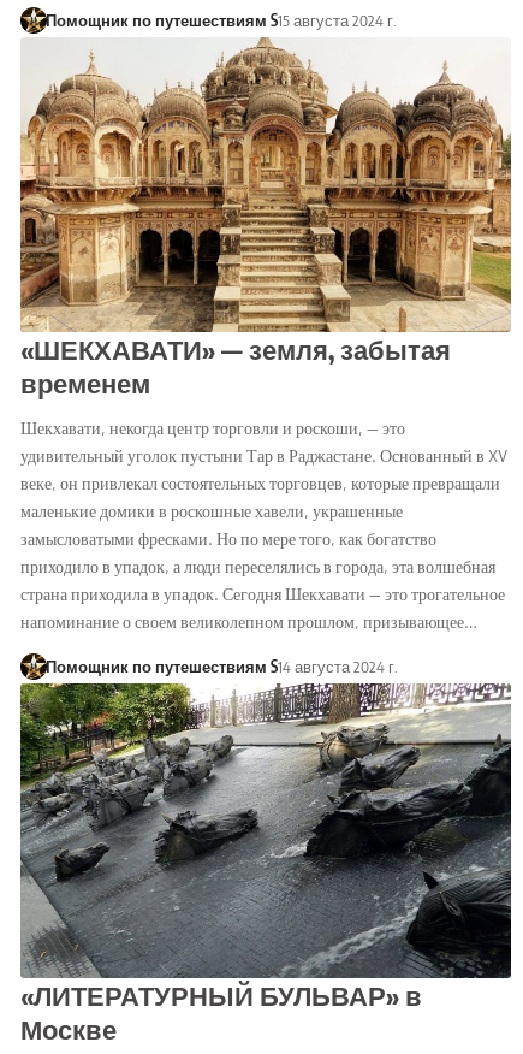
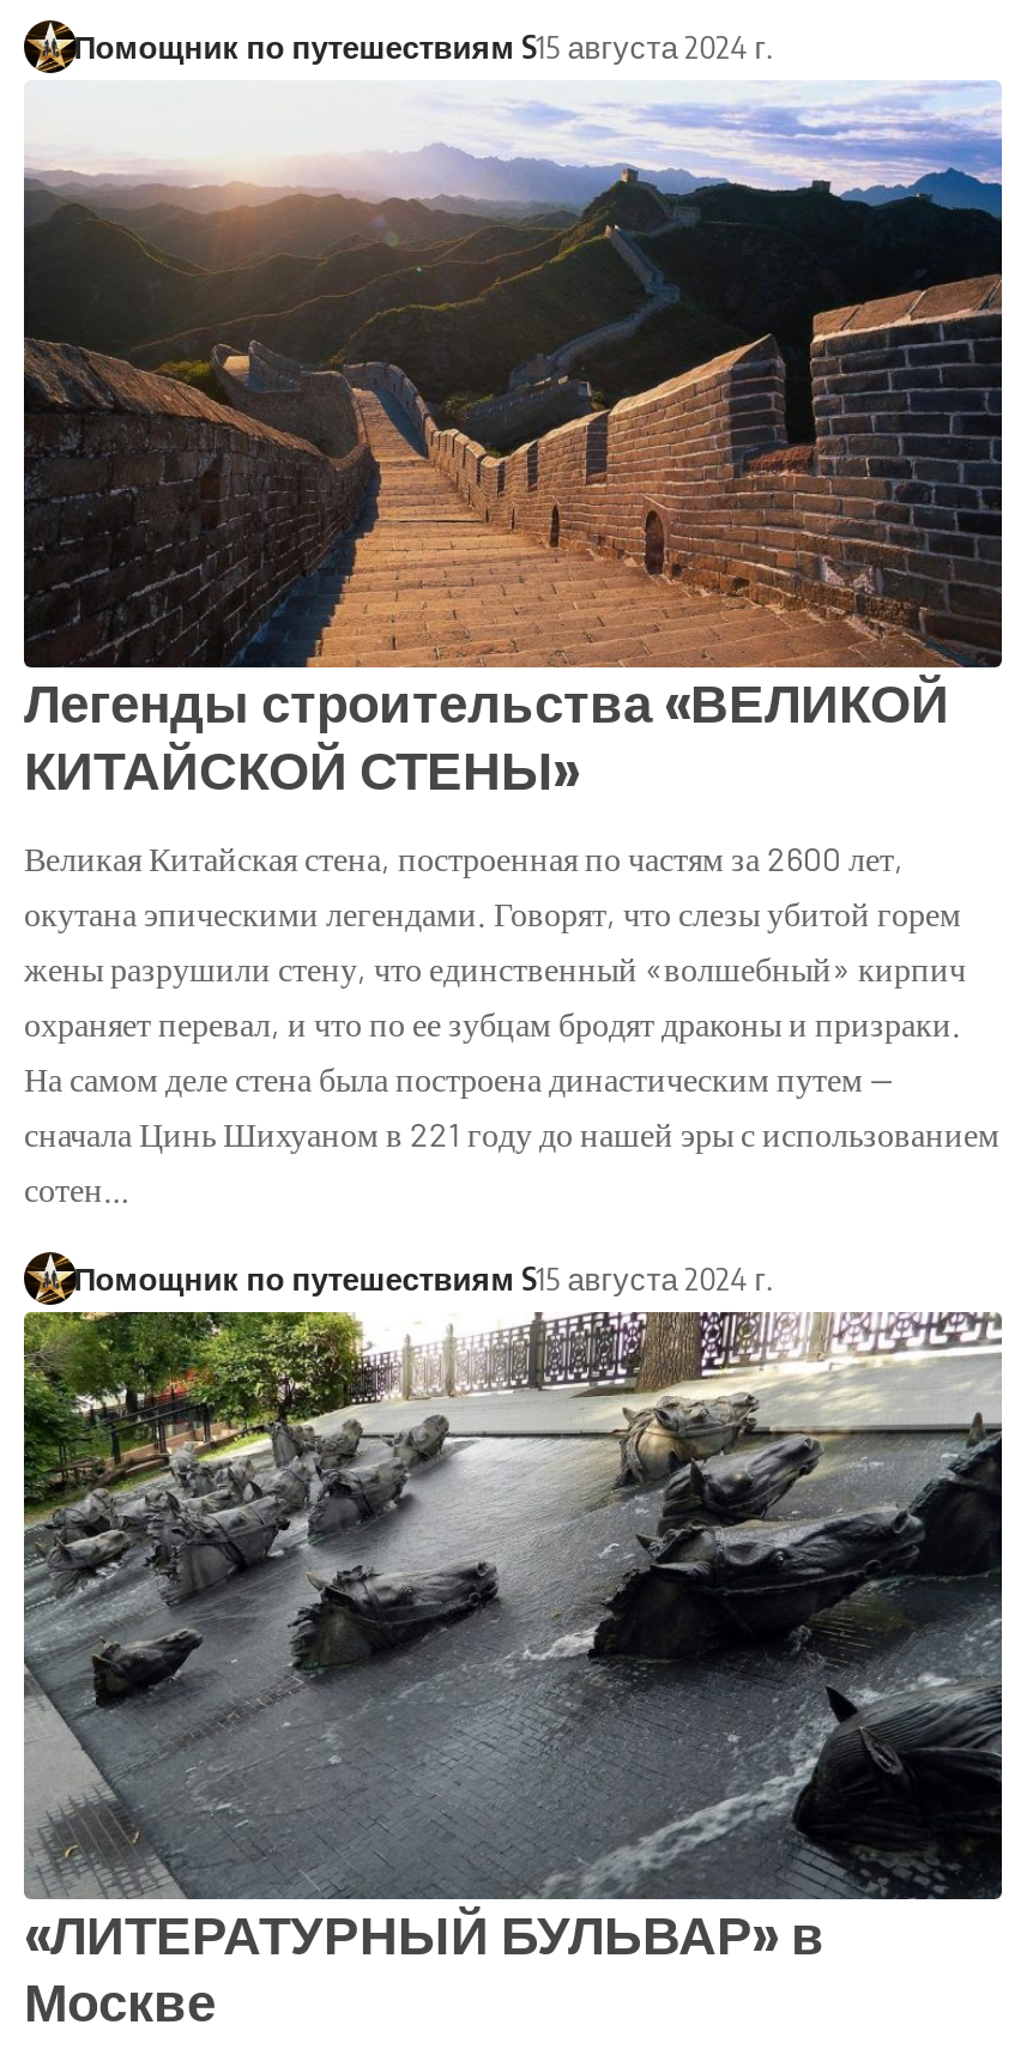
- [image]
- «ШЕКХАВАТИ» — земля, забытая
- временем
+ [image]
+ Легенды строительства «ВЕЛИКОЙ
+ КИТАЙСКОЙ СТЕНЫ»

- Шекхавати, некогда центр торговли и роскоши, — это
- удивительный уголок пустыни Тар в Раджастане. Основанный в XV
- веке, он привлекал состоятельных торговцев, которые превращали
- маленькие домики в роскошные хавели, украшенные
- замысловатыми фресками. Но по мере того, как богатство
- приходило в упадок, а люди переселялись в города, эта волшебная
- страна приходила в упадок. Сегодня Шекхавати — это трогательное
- напоминание о своем великолепном прошлом, призывающее…
+ Великая Китайская стена, построенная по частям за 2600 лет,
+ окутана эпическими легендами. Говорят, что слезы убитой горем
+ жены разрушили стену, что единственный «волшебный» кирпич
+ охраняет перевал, и что по ее зубцам бродят драконы и призраки.
+ На самом деле стена была построена династическим путем —
+ сначала Цинь Шихуаном в 221 году до нашей эры с использованием
+ сотен…

- Помощник по путешествиям S14 августа 2024 г.
+ Помощник по путешествиям S15 августа 2024 г.
